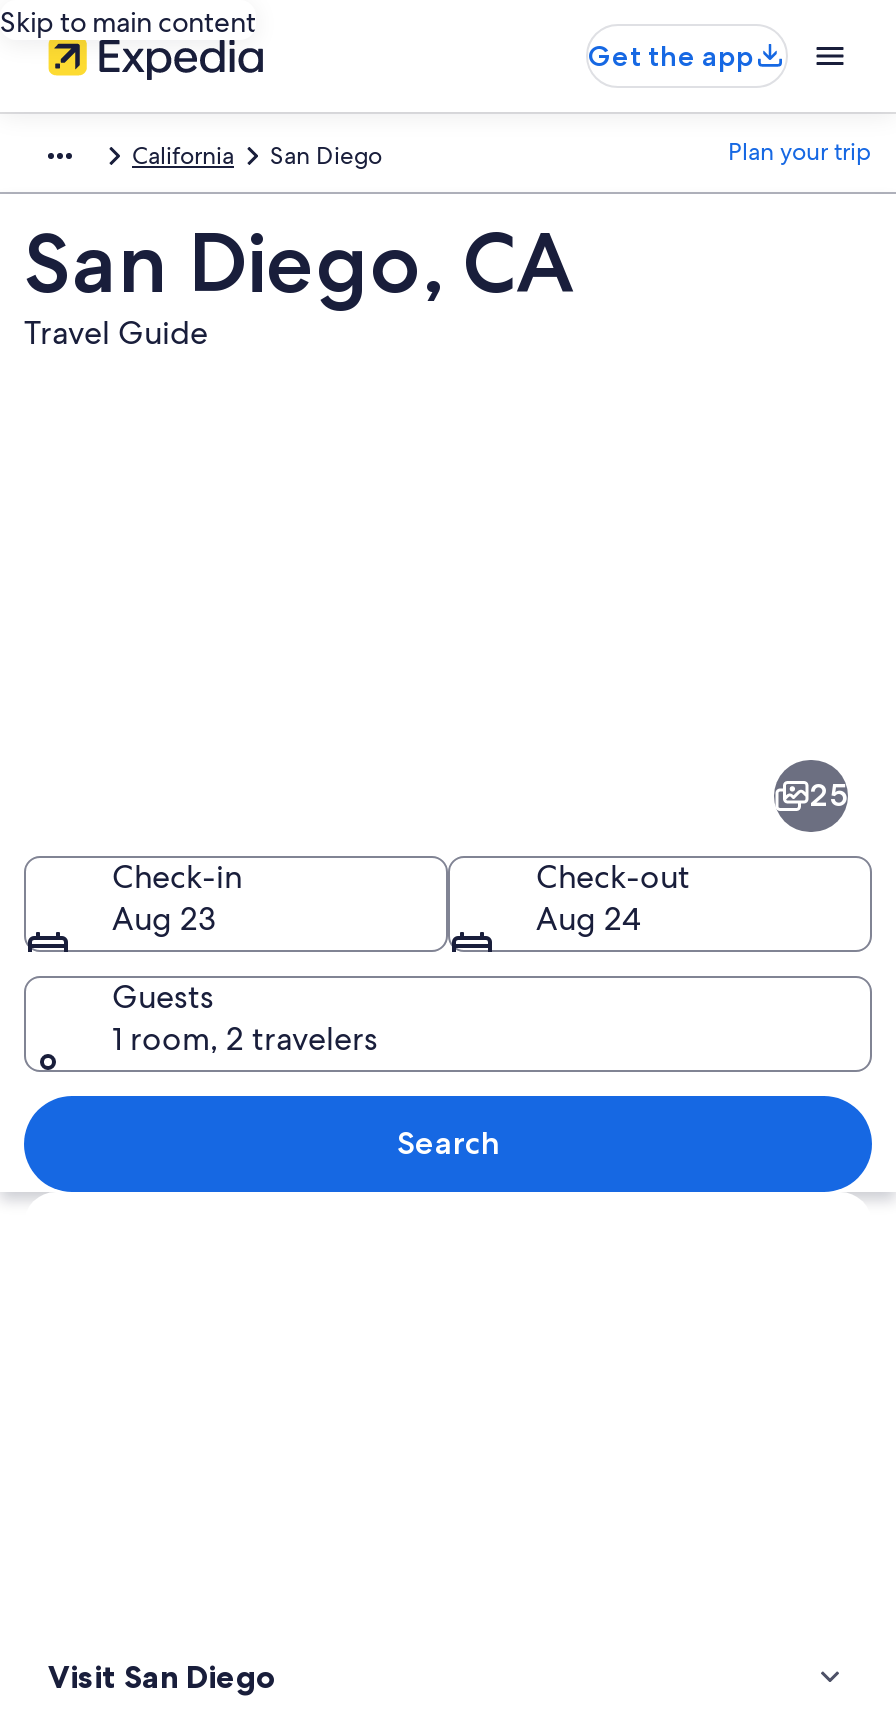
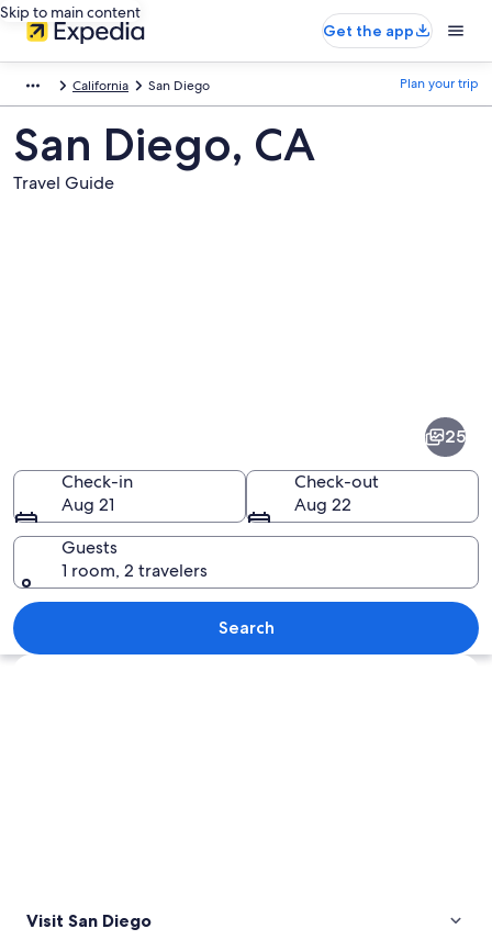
- Aug 23
+ Aug 21

- Aug 24
+ Aug 22
